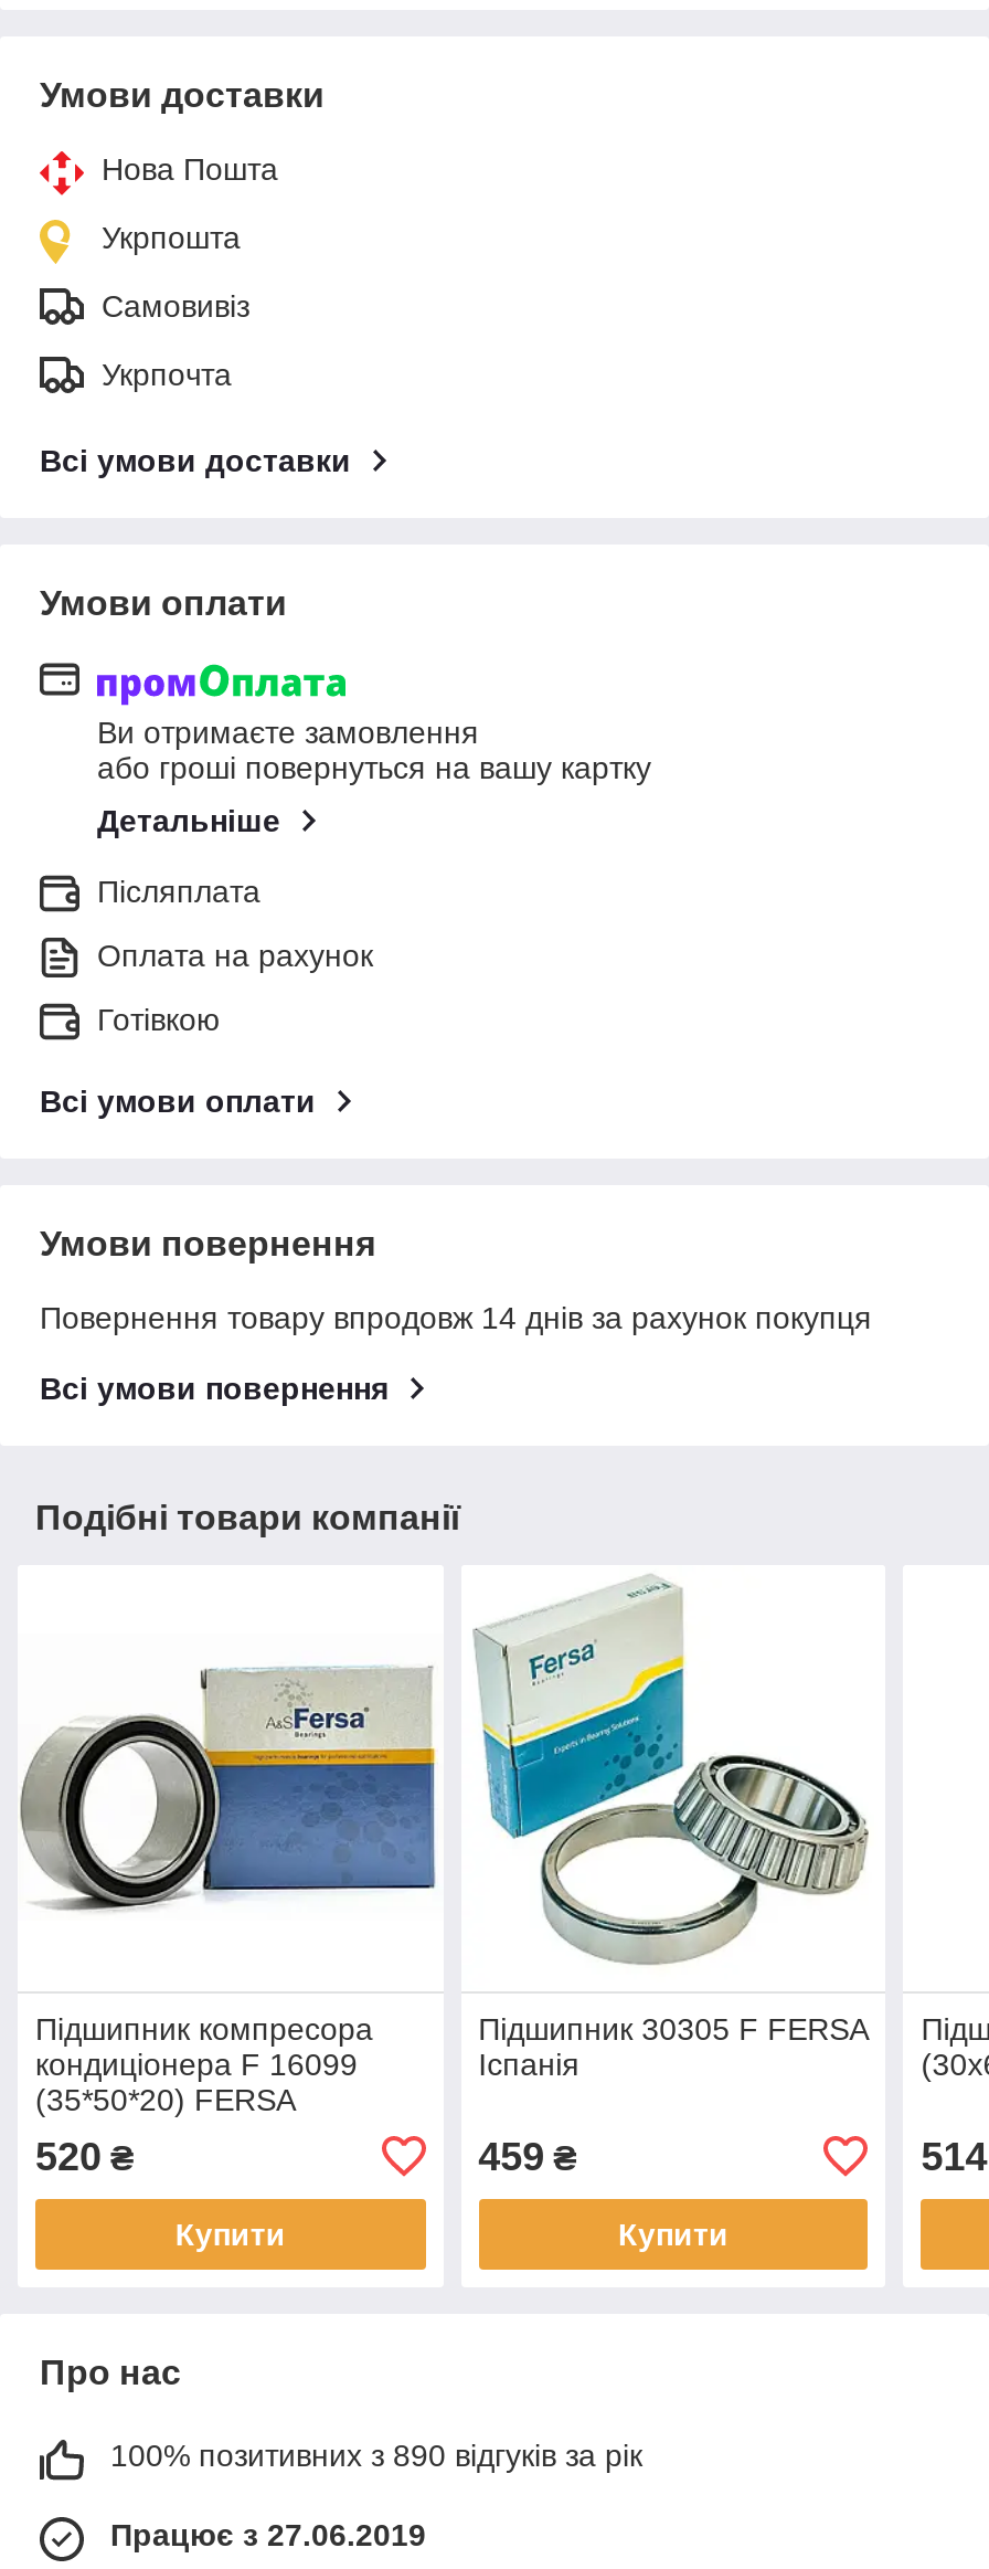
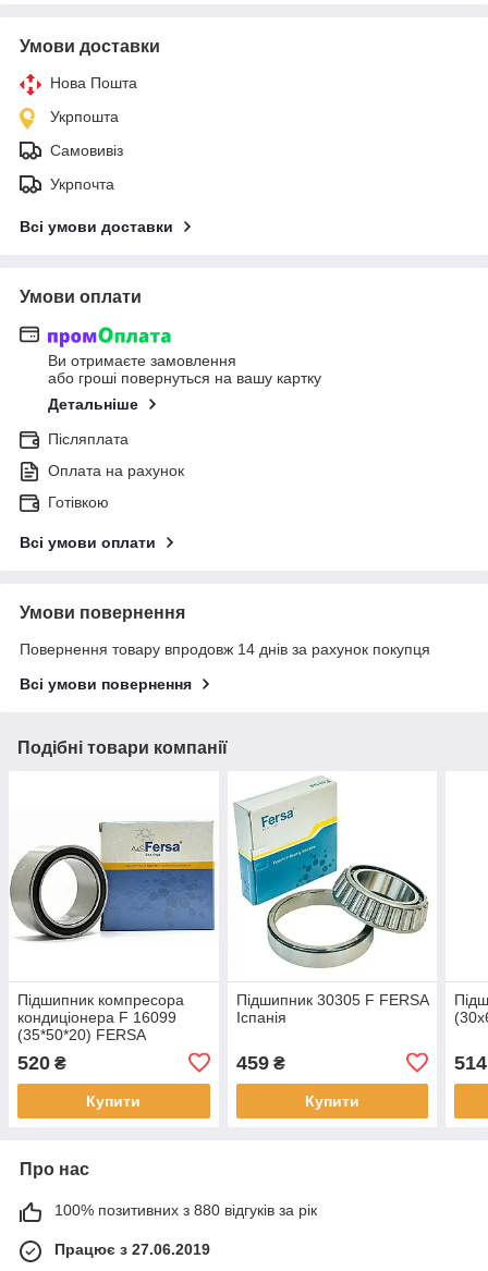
- 100% позитивних з 890 відгуків за рік
+ 100% позитивних з 880 відгуків за рік
